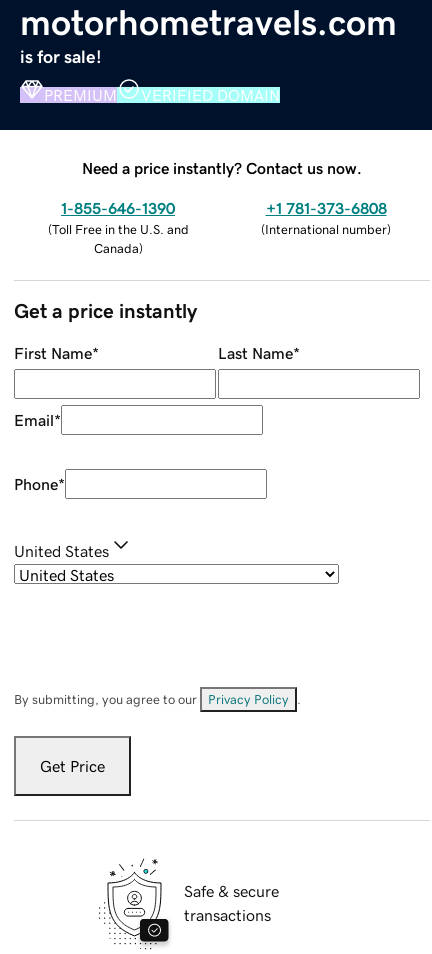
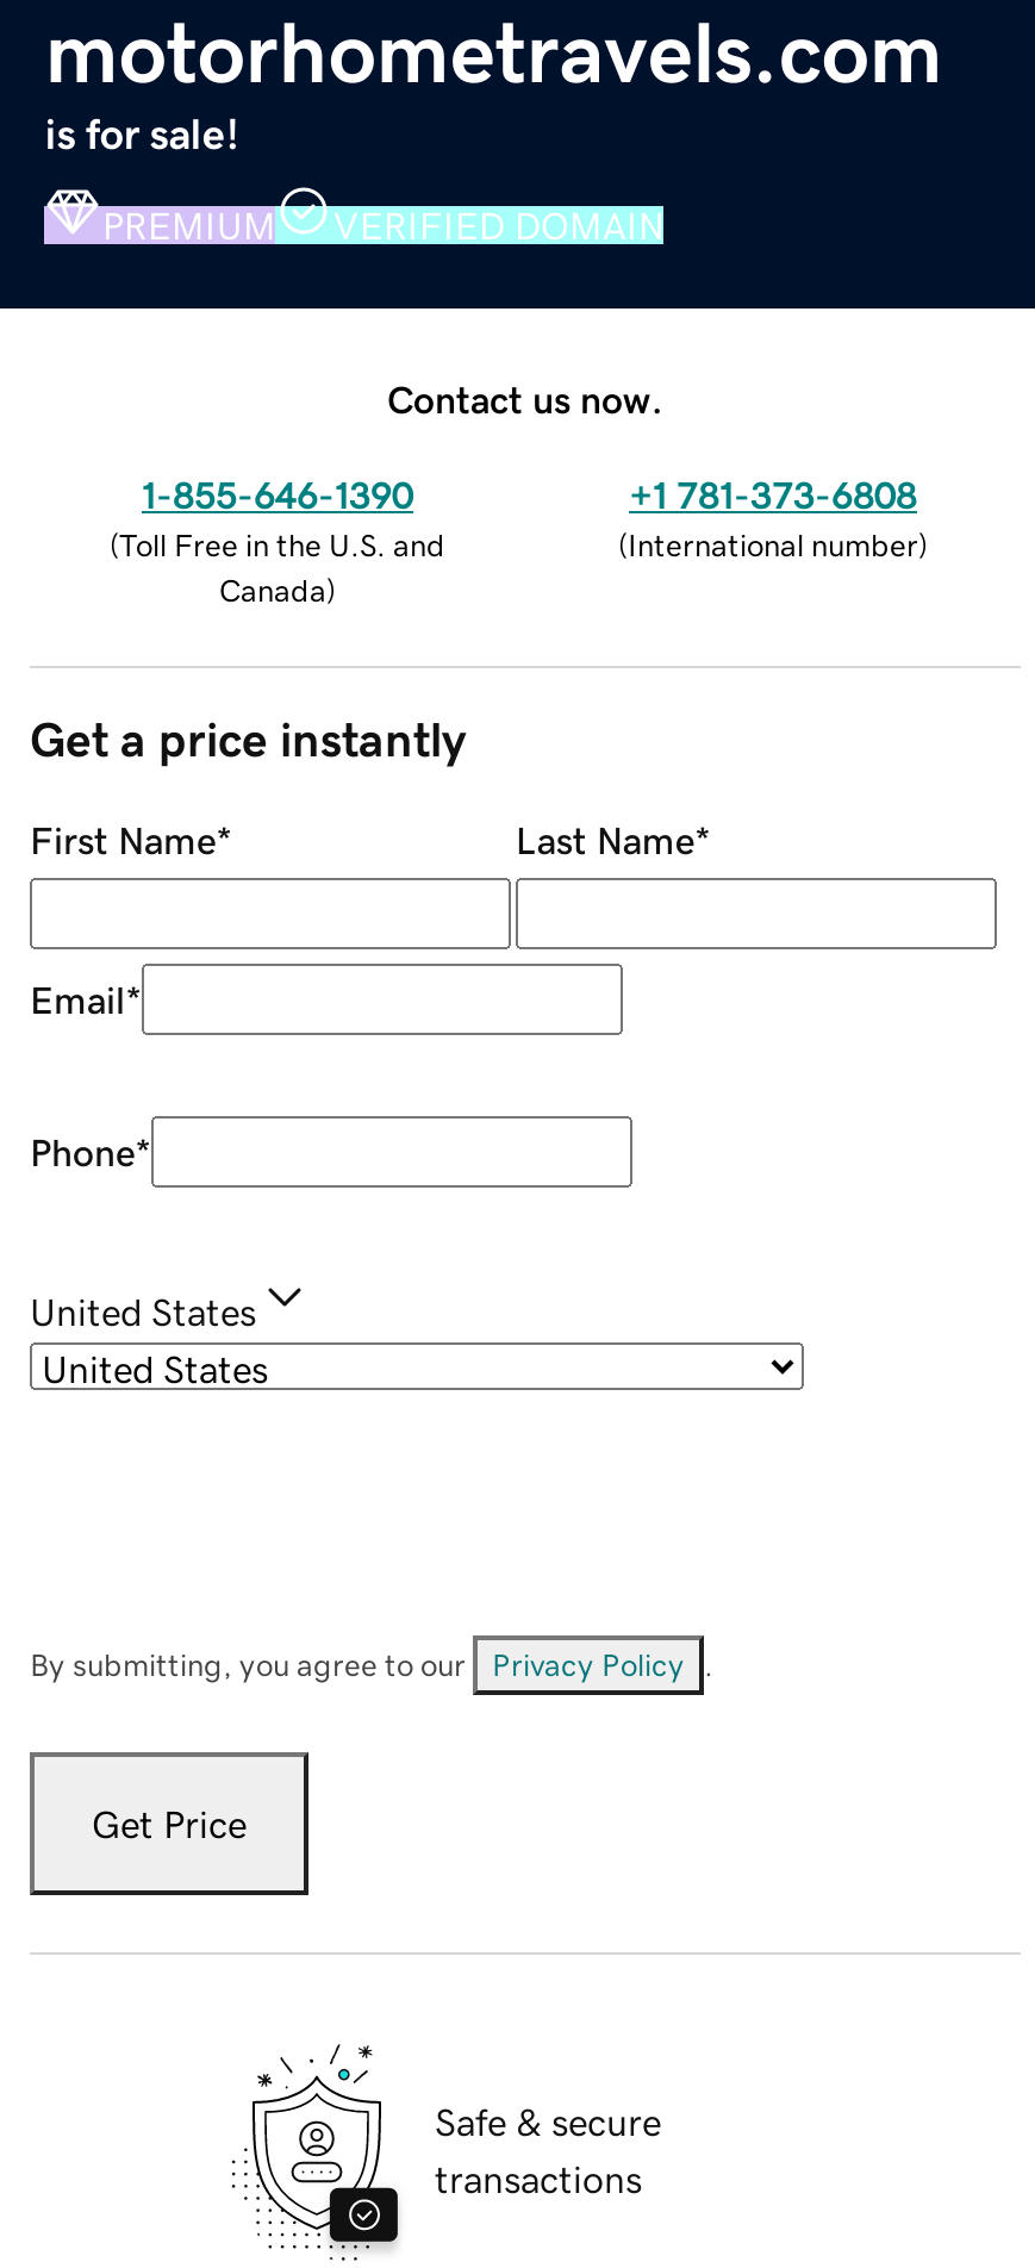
- Need a price instantly? Contact us now.
+ Contact us now.
